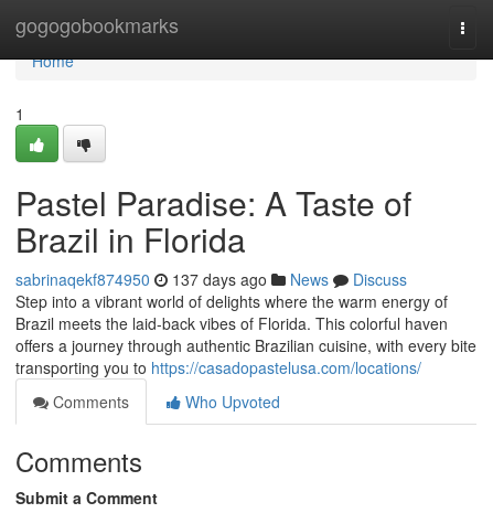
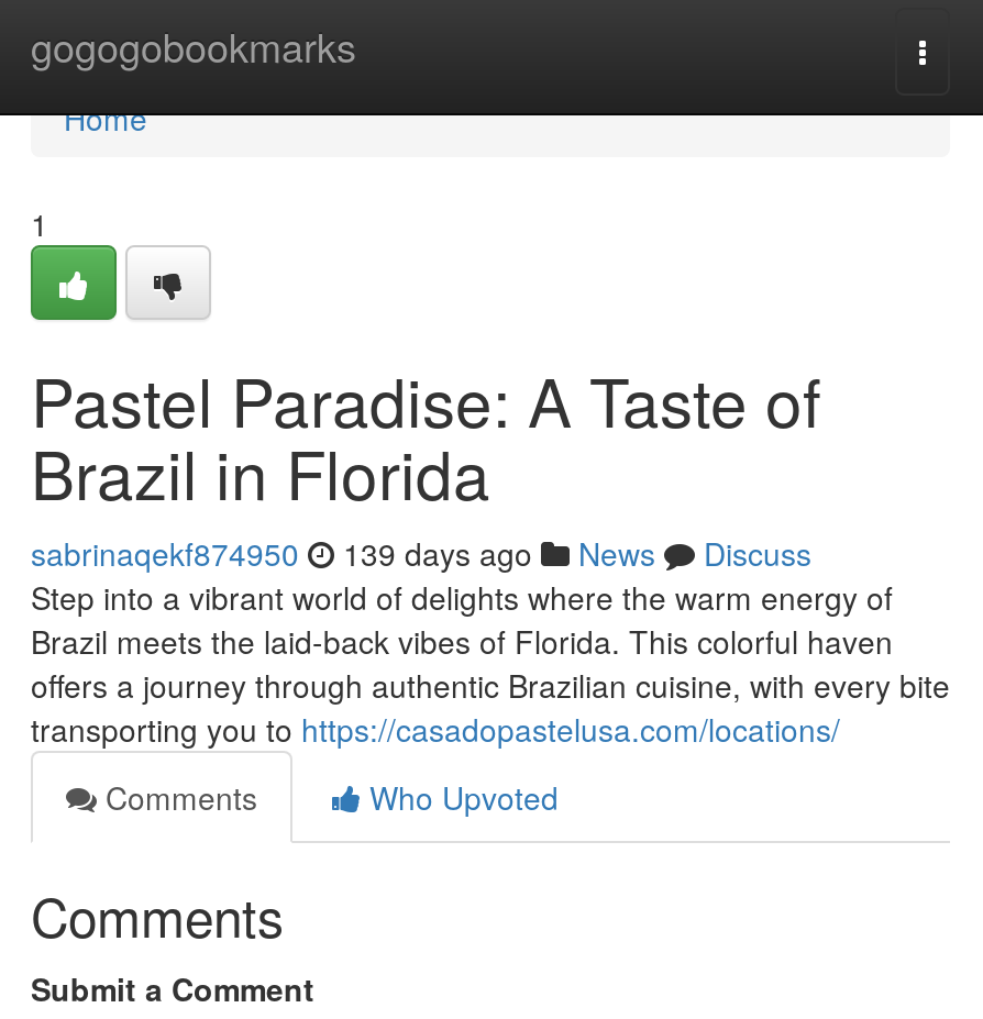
- sabrinaqekf874950 137 days ago News Discuss
+ sabrinaqekf874950 139 days ago News Discuss
